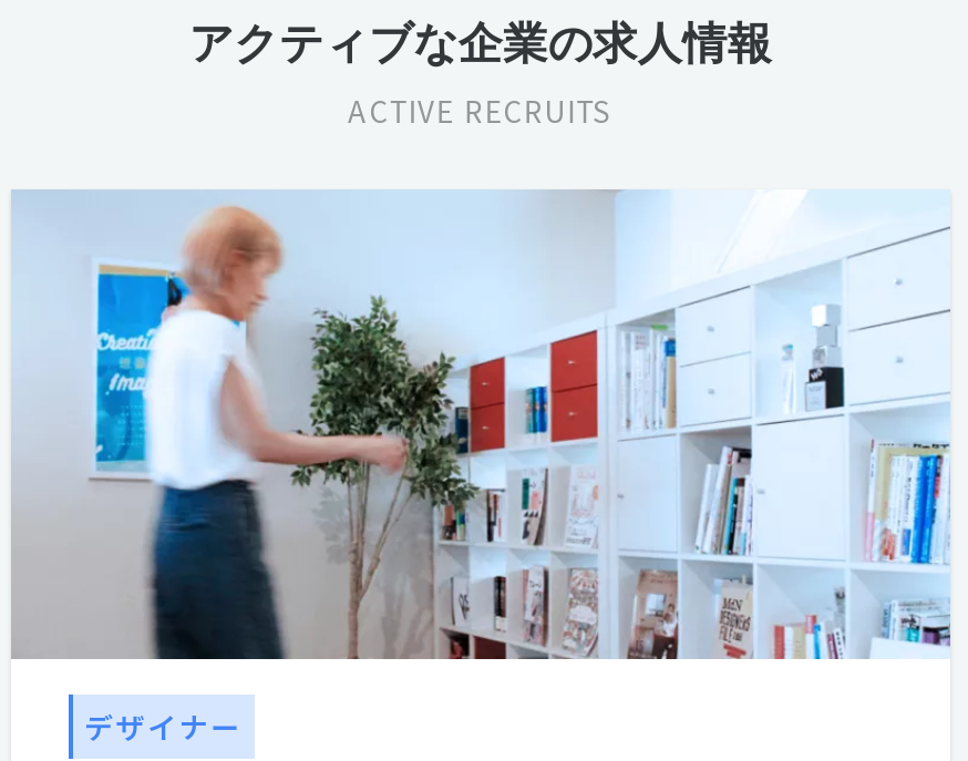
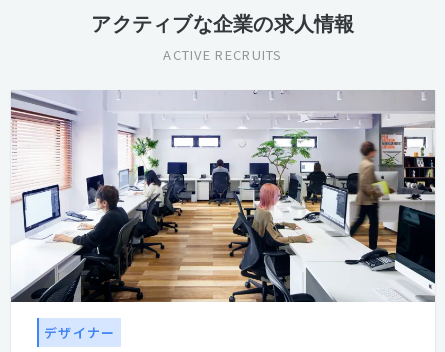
- [image]
+ [image]
